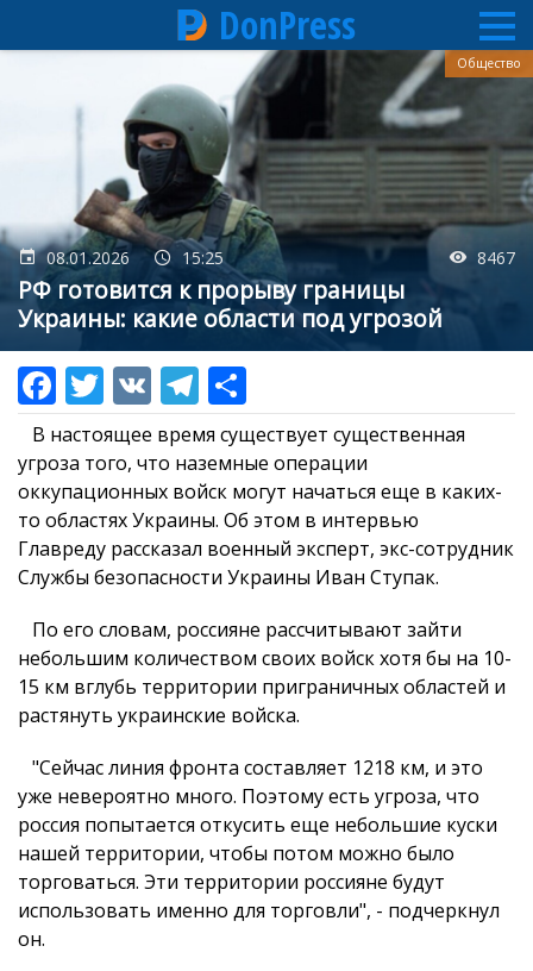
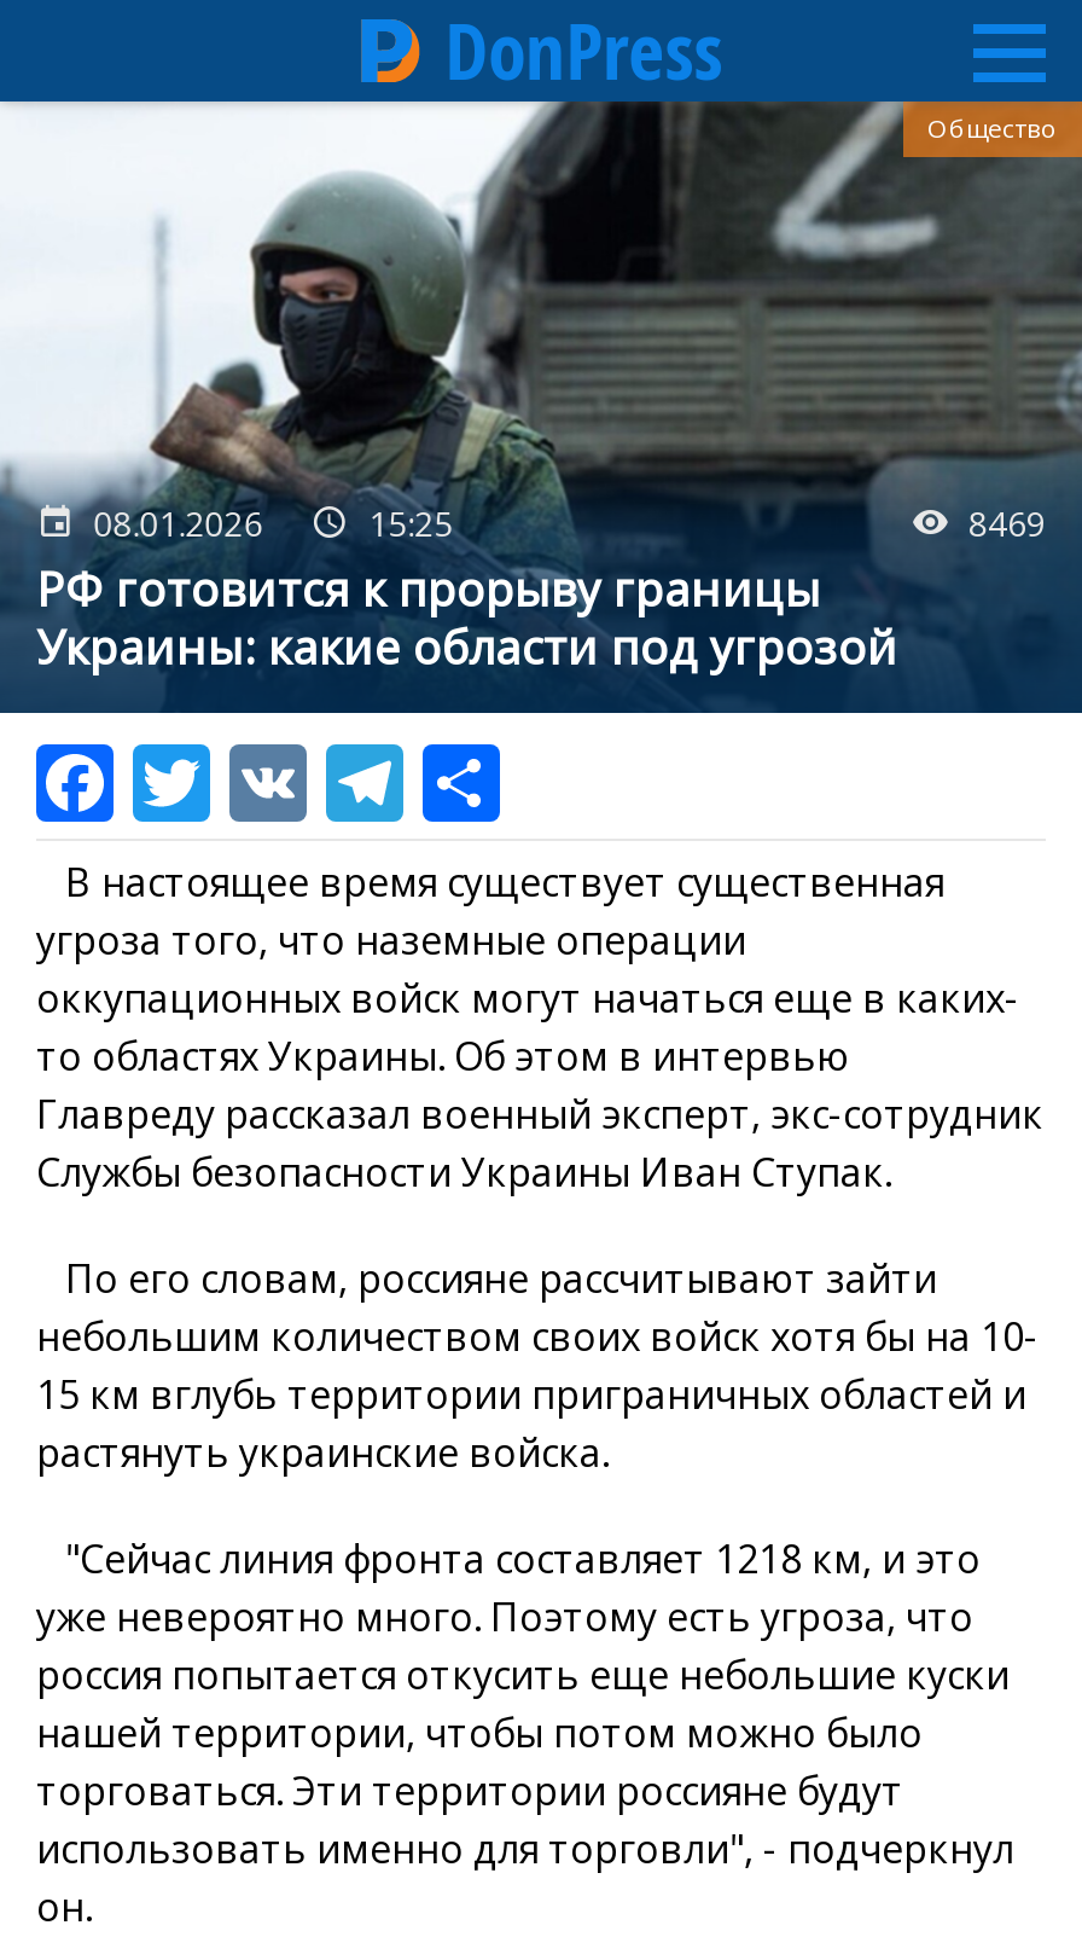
- 8467
+ 8469
